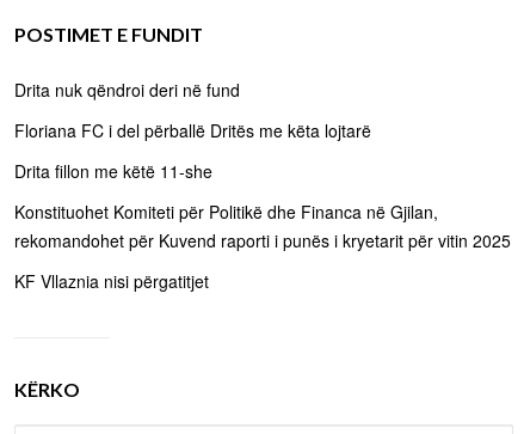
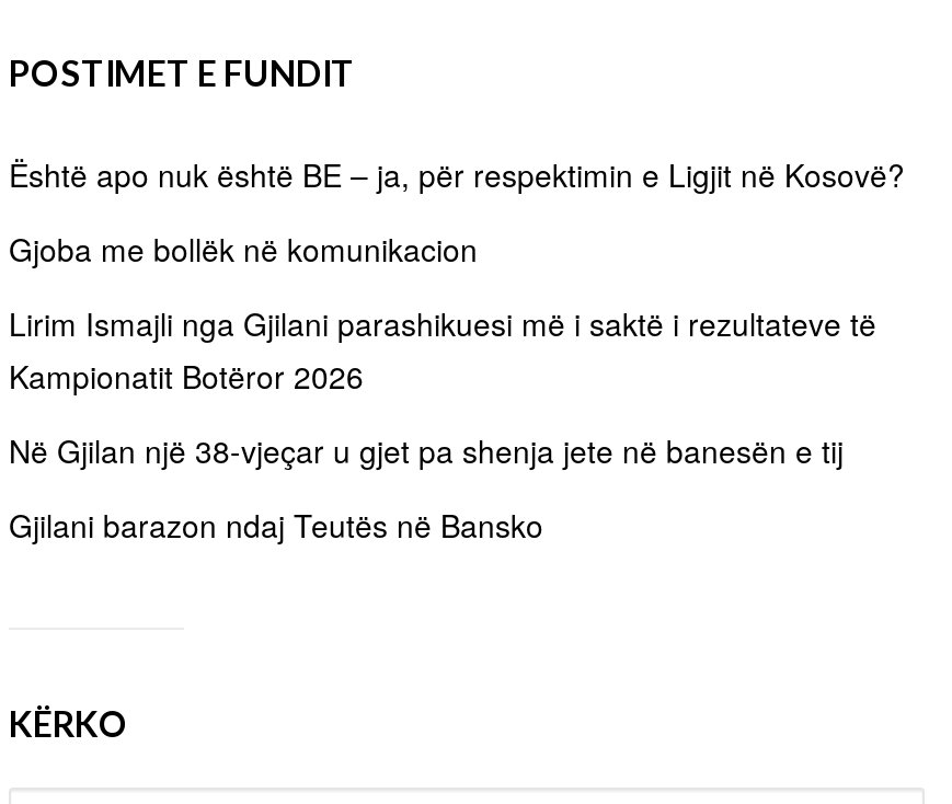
- Drita nuk qëndroi deri në fund
+ Është apo nuk është BE – ja, për respektimin e Ligjit në Kosovë?

- Floriana FC i del përballë Dritës me këta lojtarë
+ Gjoba me bollëk në komunikacion

- Drita fillon me këtë 11-she
+ Lirim Ismajli nga Gjilani parashikuesi më i saktë i rezultateve të
+ Kampionatit Botëror 2026

- Konstituohet Komiteti për Politikë dhe Financa në Gjilan,
- rekomandohet për Kuvend raporti i punës i kryetarit për vitin 2025
+ Në Gjilan një 38-vjeçar u gjet pa shenja jete në banesën e tij

- KF Vllaznia nisi përgatitjet
+ Gjilani barazon ndaj Teutës në Bansko
